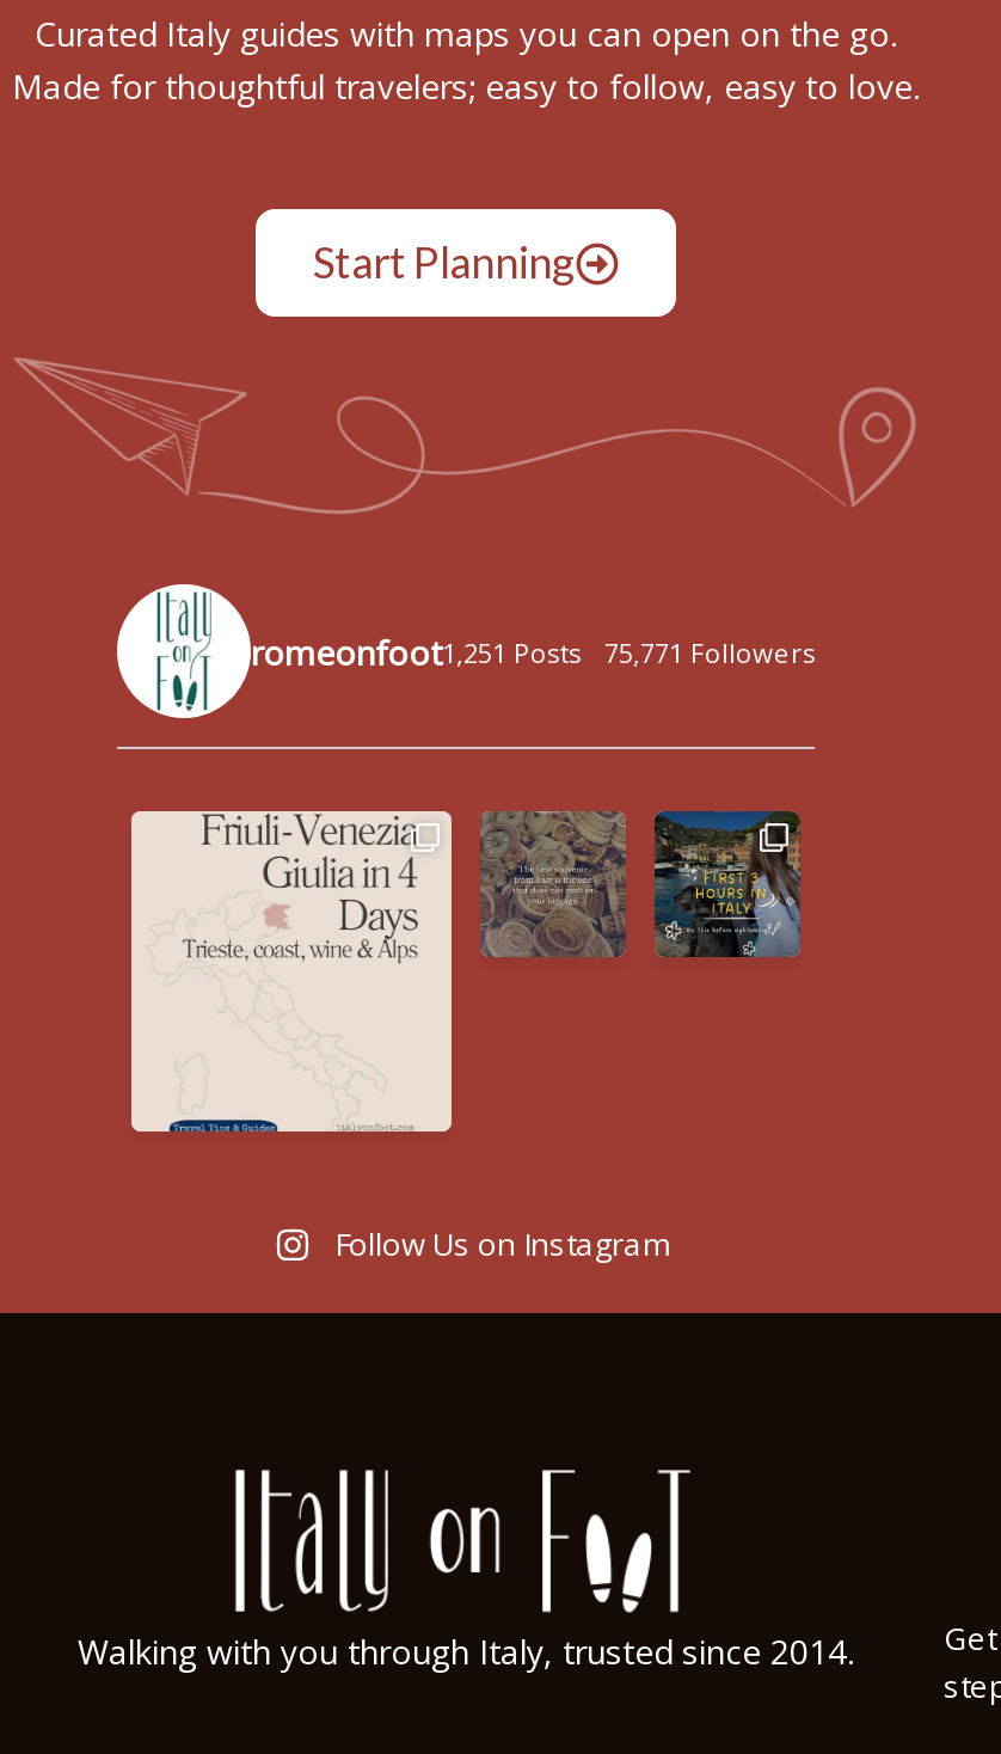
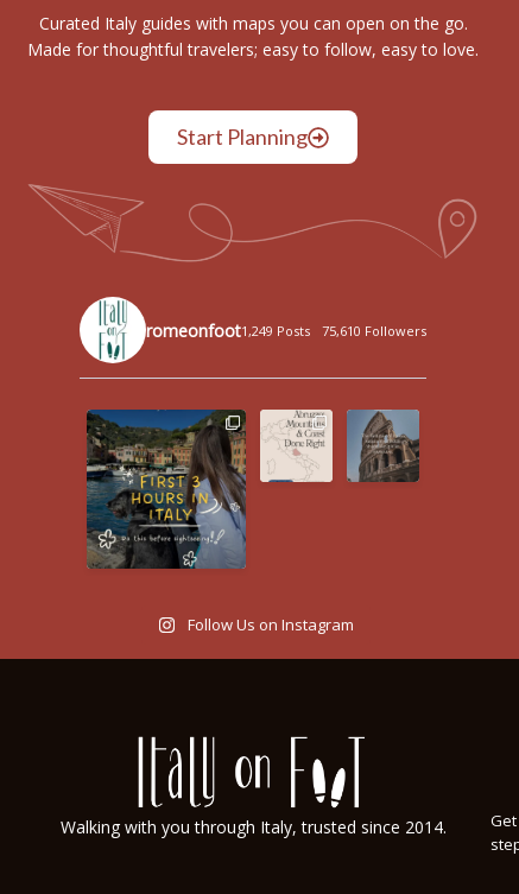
- romeonfoot1,251 Posts
+ romeonfoot1,249 Posts

- 75,771 Followers
+ 75,610 Followers

- [image]
+ [image]

- [image]
+ [image]

- [image]
+ [image]
